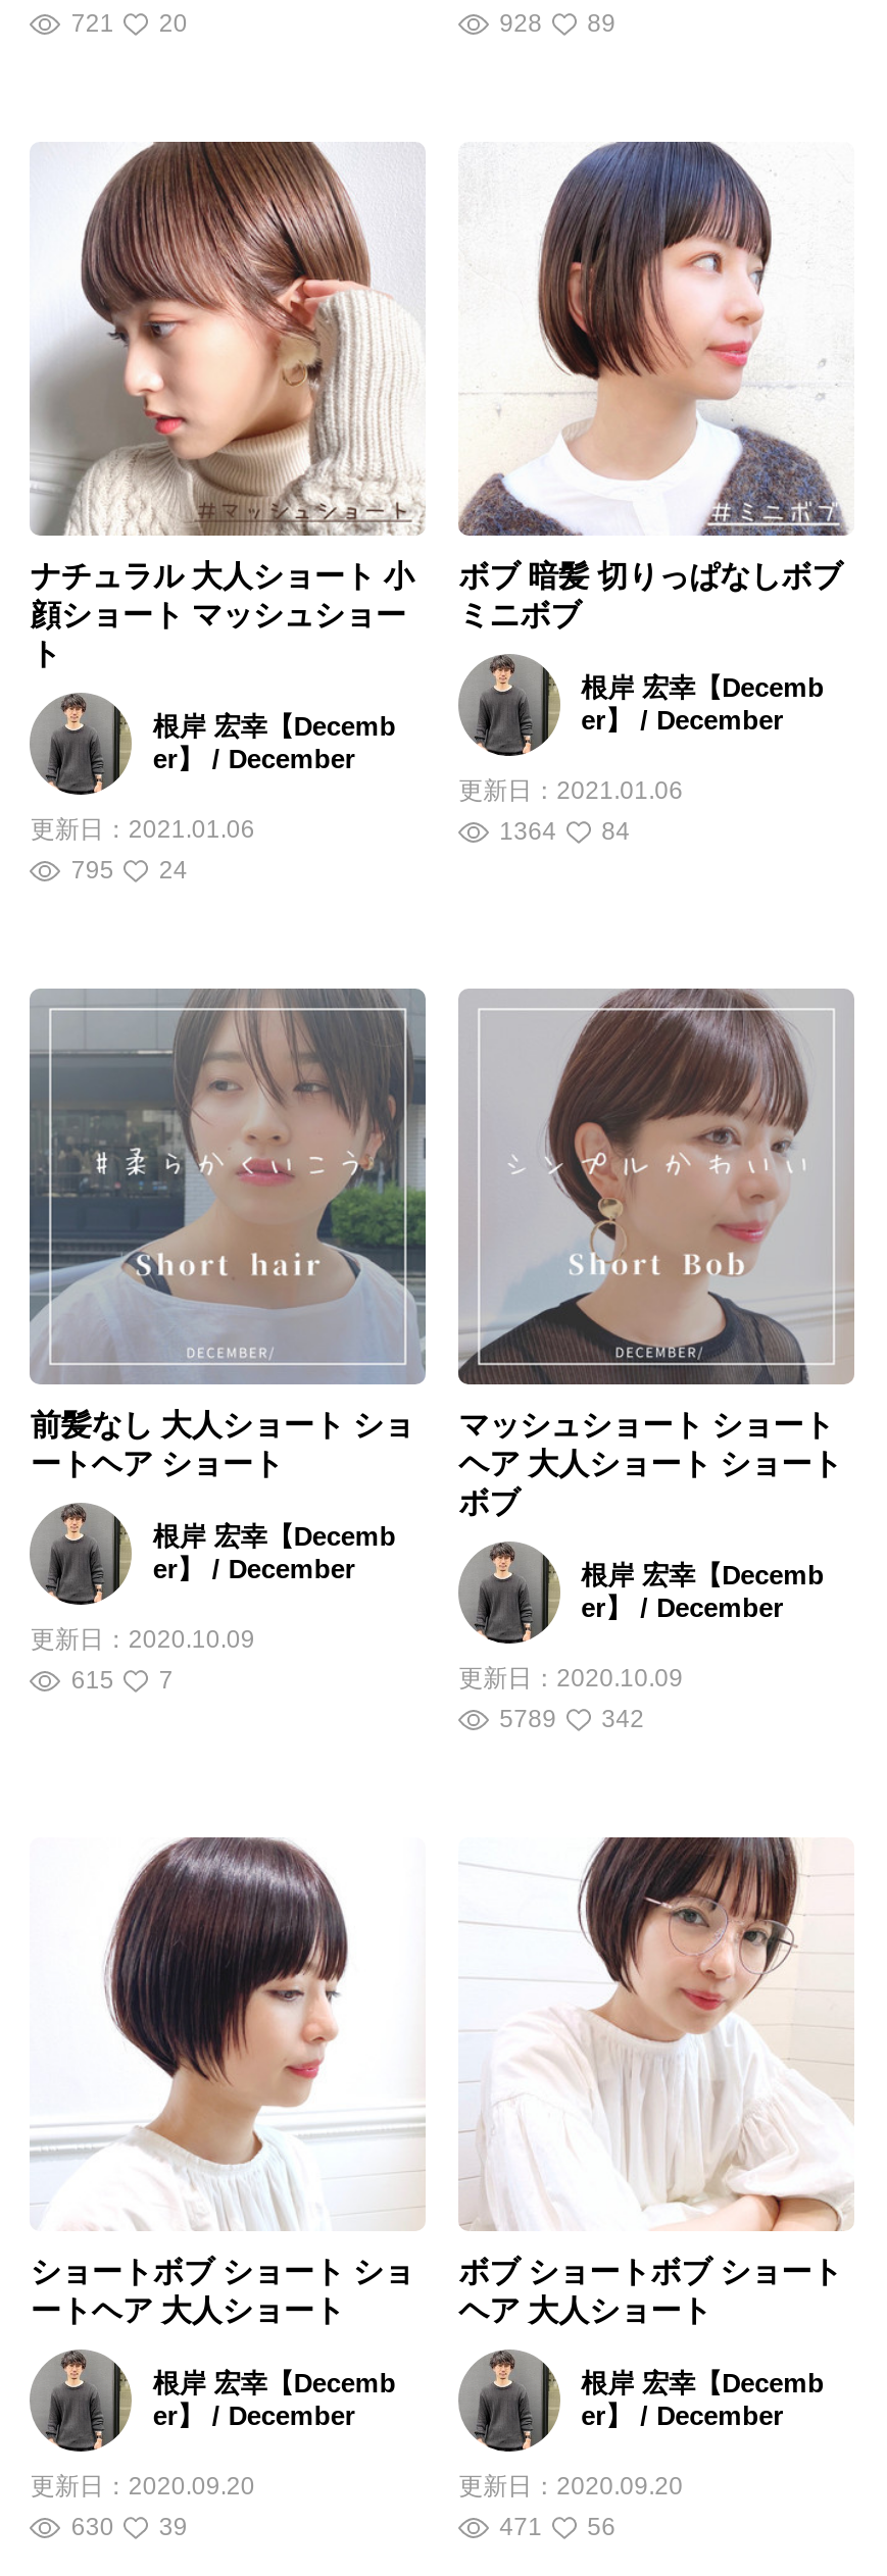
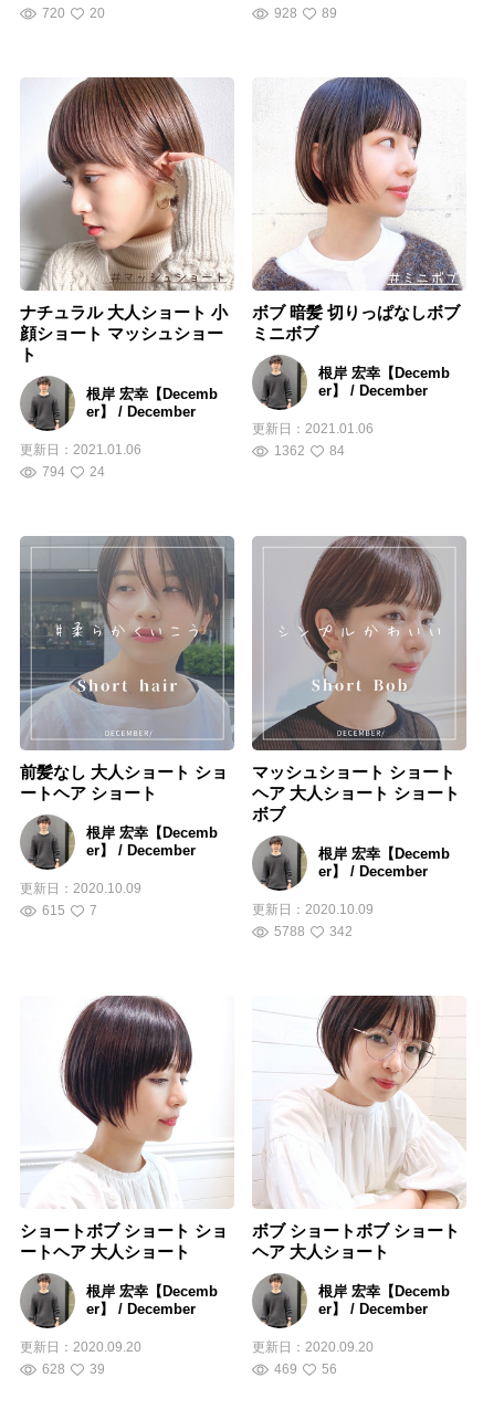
- 721 20
+ 720 20

- 1364 84
+ 1362 84

- 795 24
+ 794 24

- 5789 342
+ 5788 342

- 630 39
+ 628 39

- 471 56
+ 469 56
